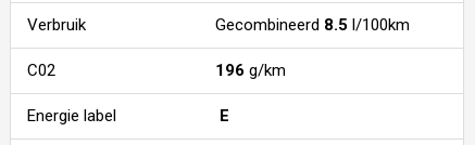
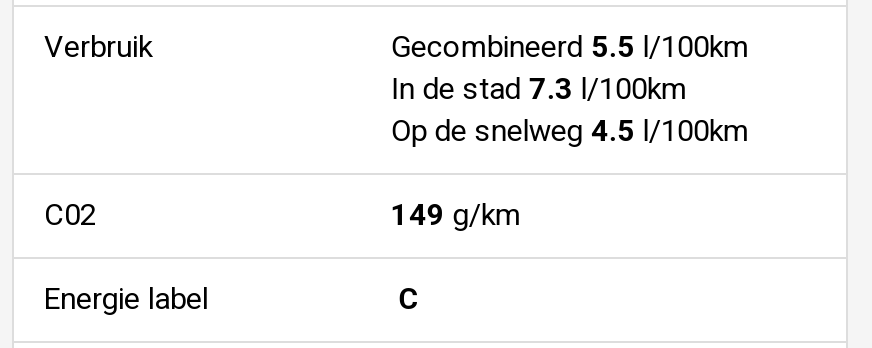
- Gecombineerd 8.5 l/100km
+ Gecombineerd 5.5 l/100km
+ In de stad 7.3 l/100km
+ Op de snelweg 4.5 l/100km

- 196 g/km
+ 149 g/km

- E
+ C
